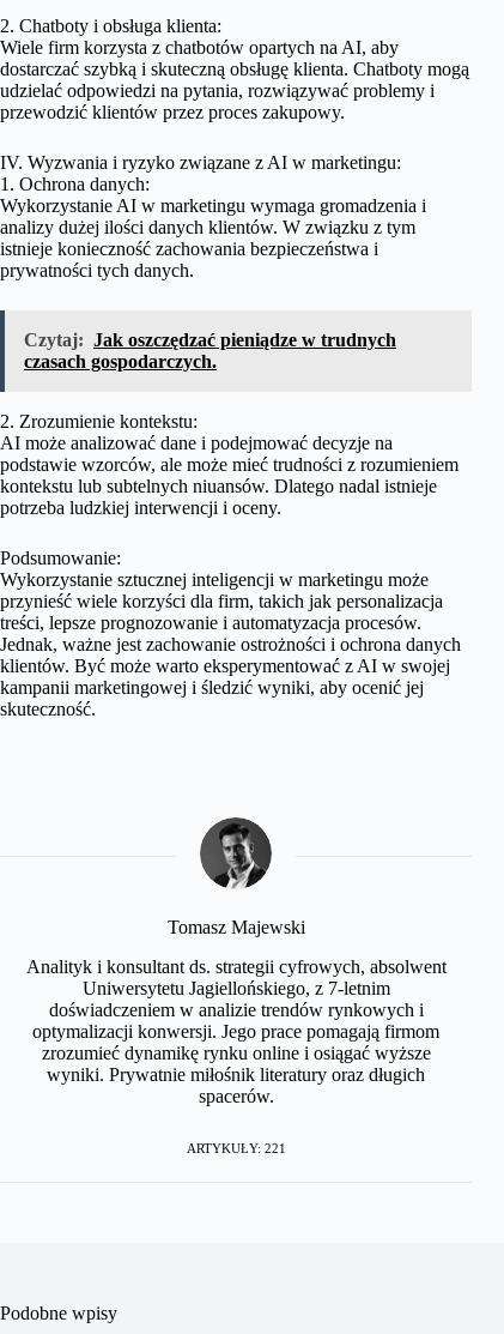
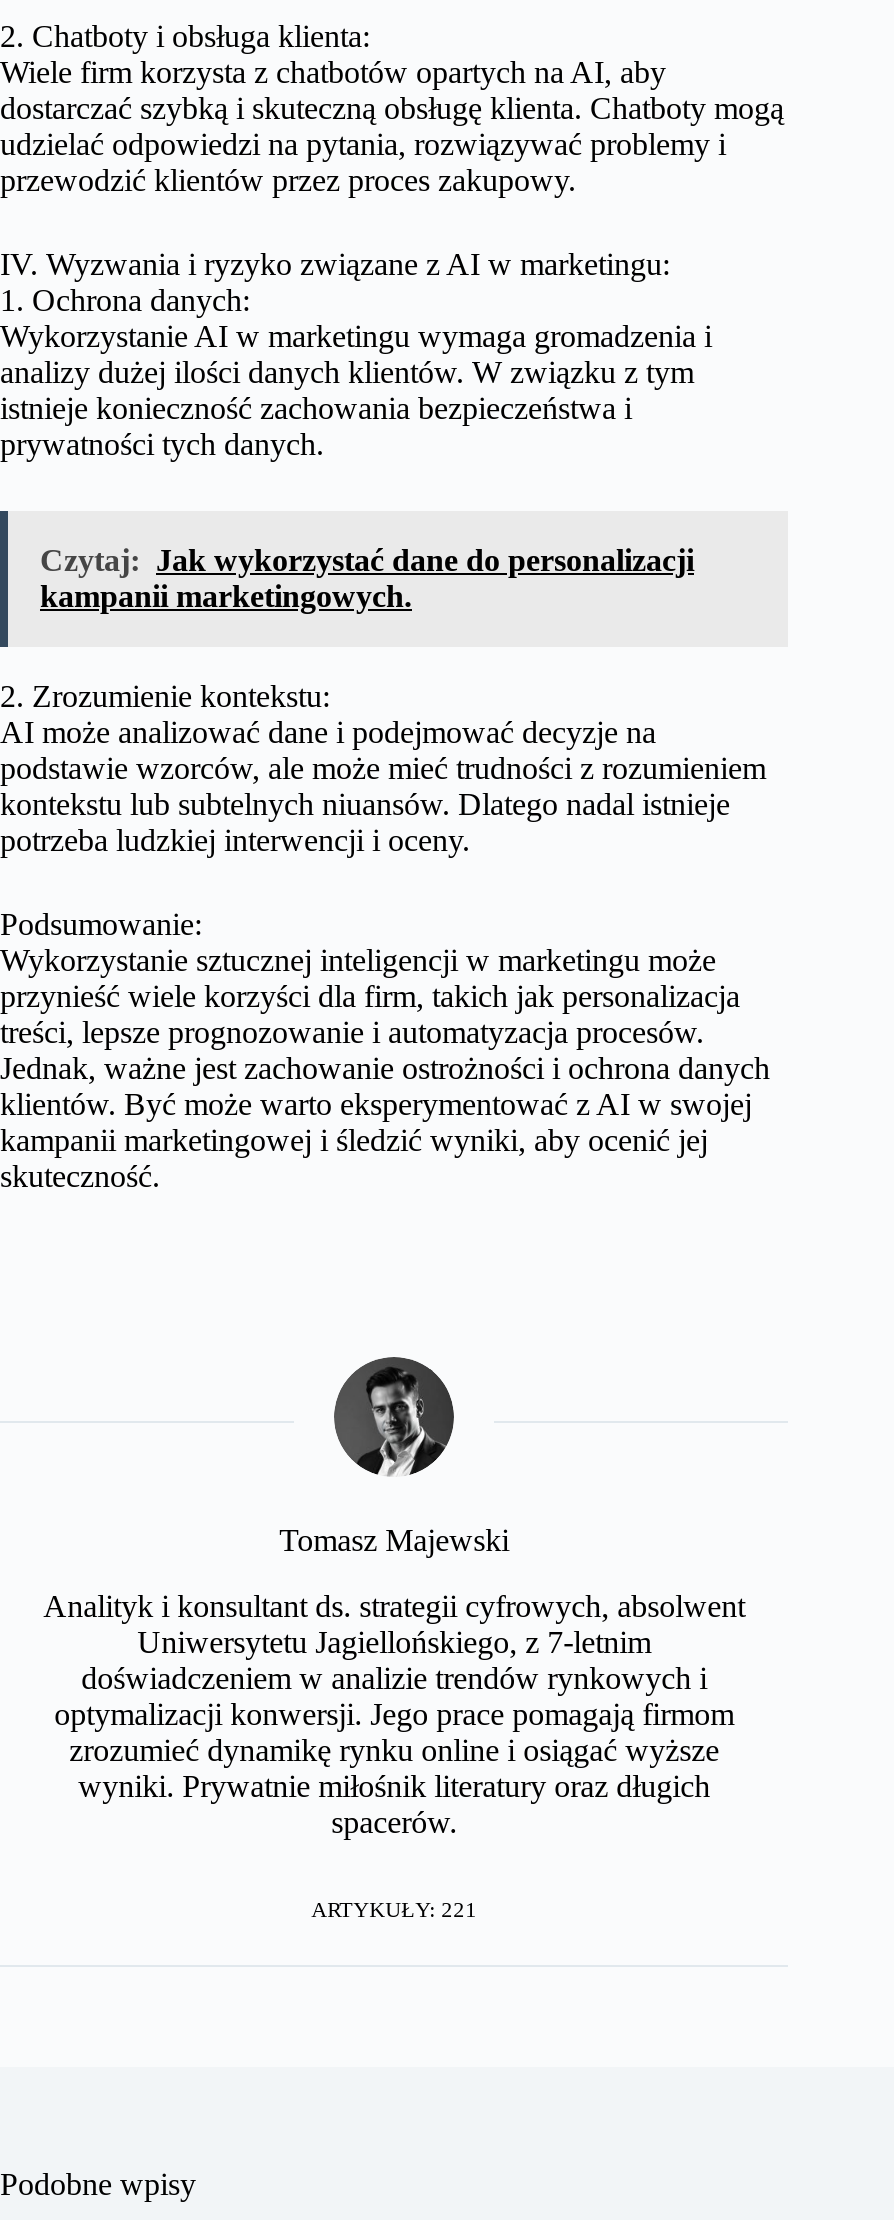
- Czytaj: Jak oszczędzać pieniądze w trudnych
- czasach gospodarczych.
+ Czytaj: Jak wykorzystać dane do personalizacji
+ kampanii marketingowych.
